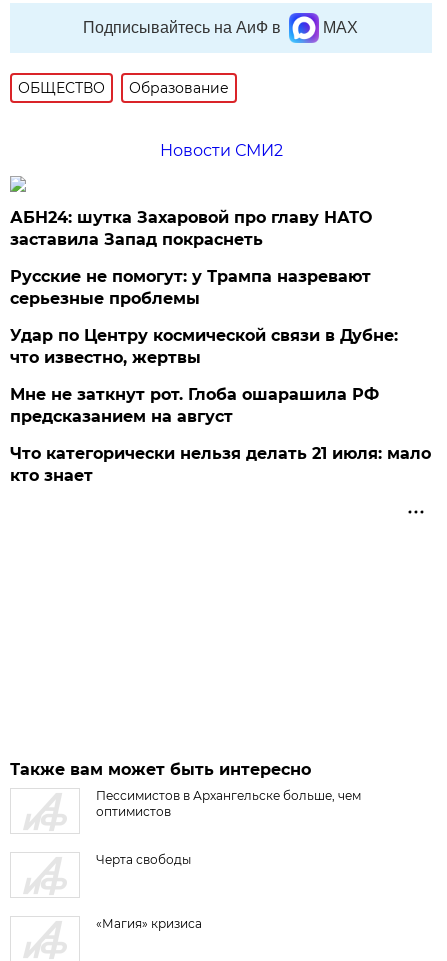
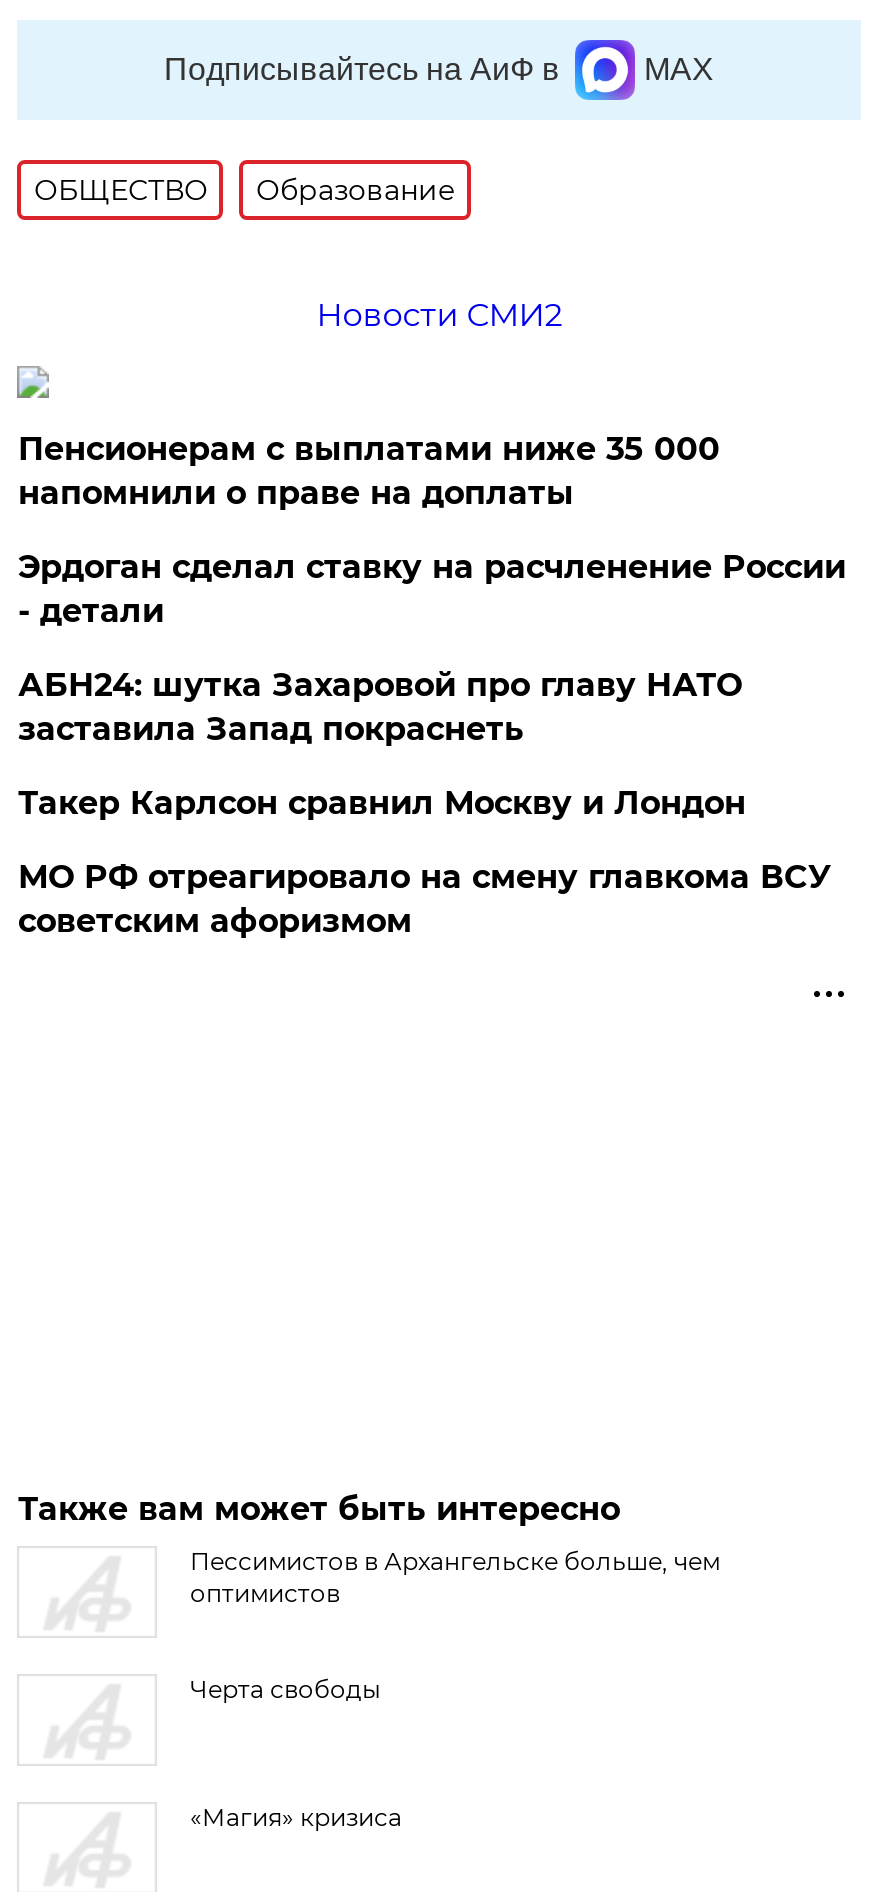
+ Пенсионерам с выплатами ниже 35 000
+ напомнили о праве на доплаты
+ Эрдоган сделал ставку на расчленение России
+ - детали

moved down: АБН24: шутка Захаровой про главу НАТО | заставила Запад покраснеть

- Русские не помогут: у Трампа назревают
- серьезные проблемы
- Удар по Центру космической связи в Дубне:
- что известно, жертвы
- Мне не заткнут рот. Глоба ошарашила РФ
- предсказанием на август
- Что категорически нельзя делать 21 июля: мало
- кто знает
+ Такер Карлсон сравнил Москву и Лондон
+ МО РФ отреагировало на смену главкома ВСУ
+ советским афоризмом
